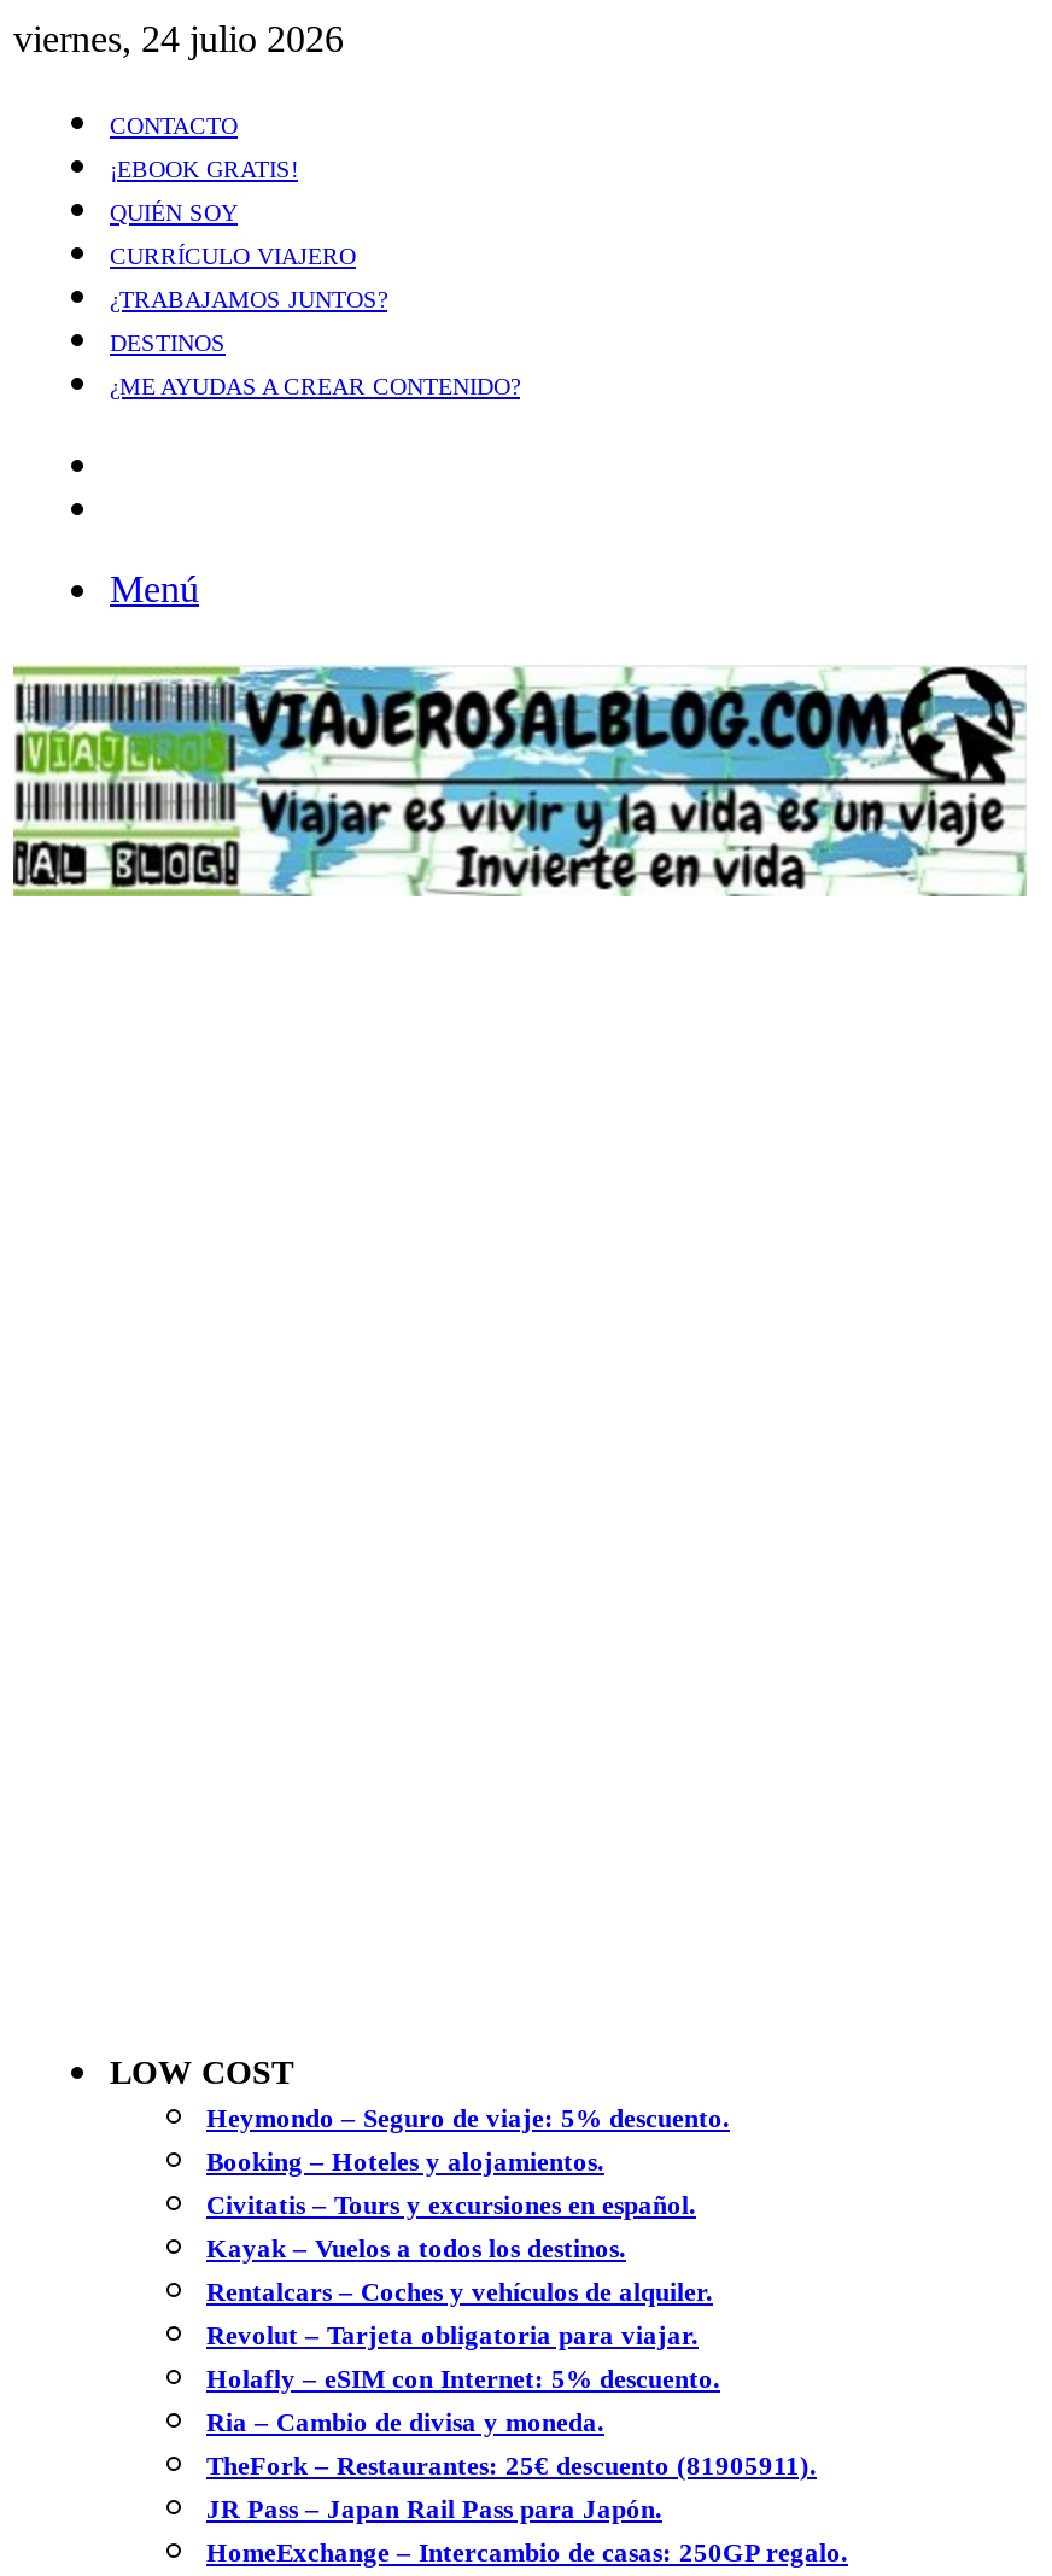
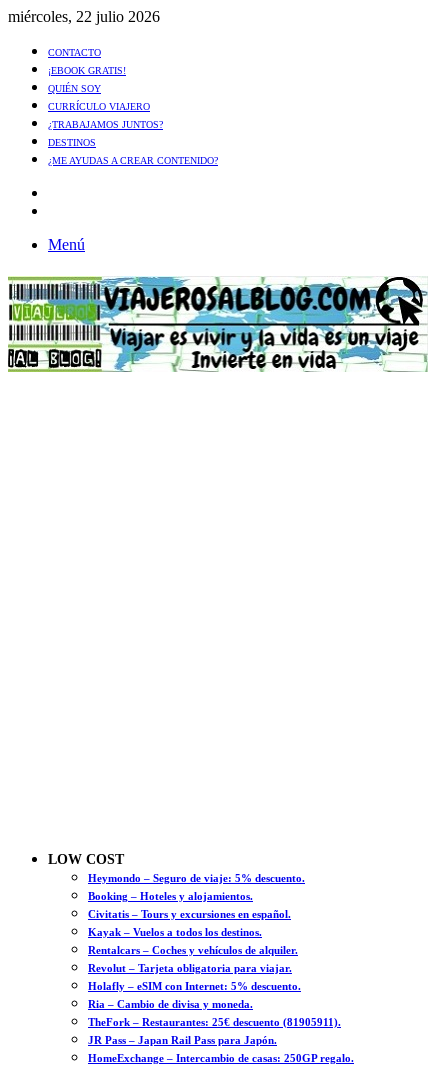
- viernes, 24 julio 2026
+ miércoles, 22 julio 2026
